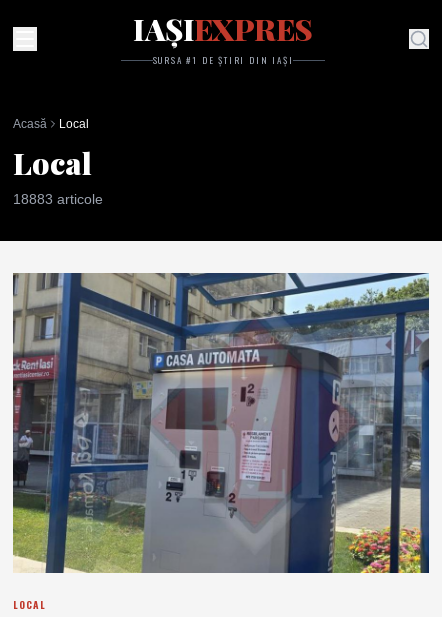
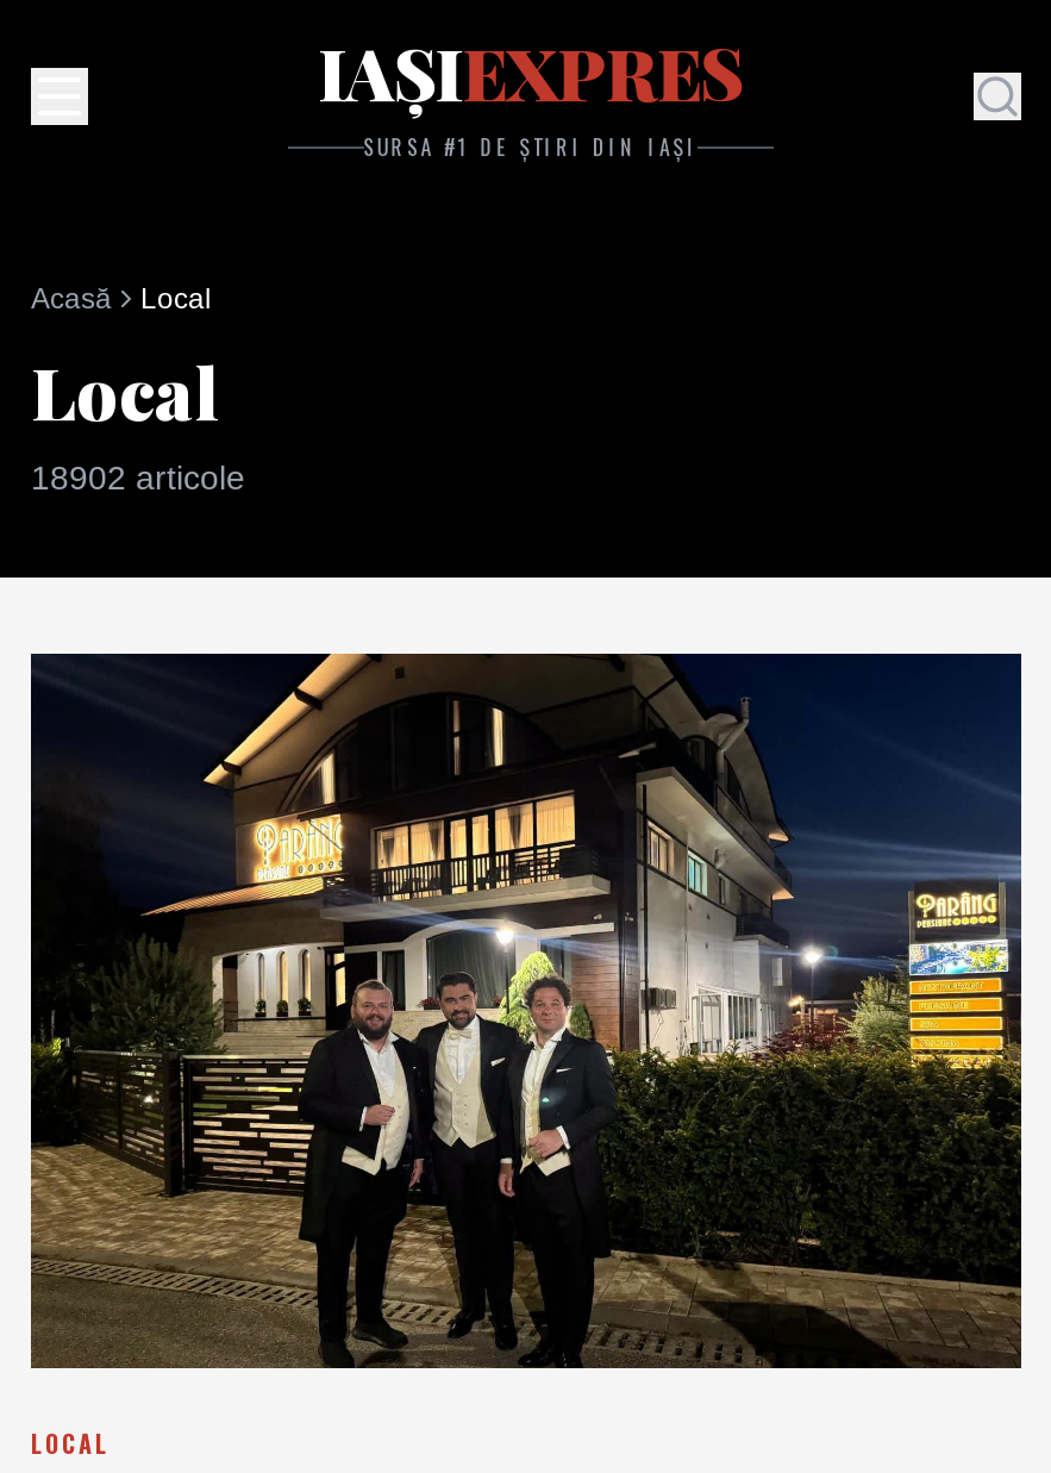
- 18883 articole
+ 18902 articole

- [image]
+ [image]
